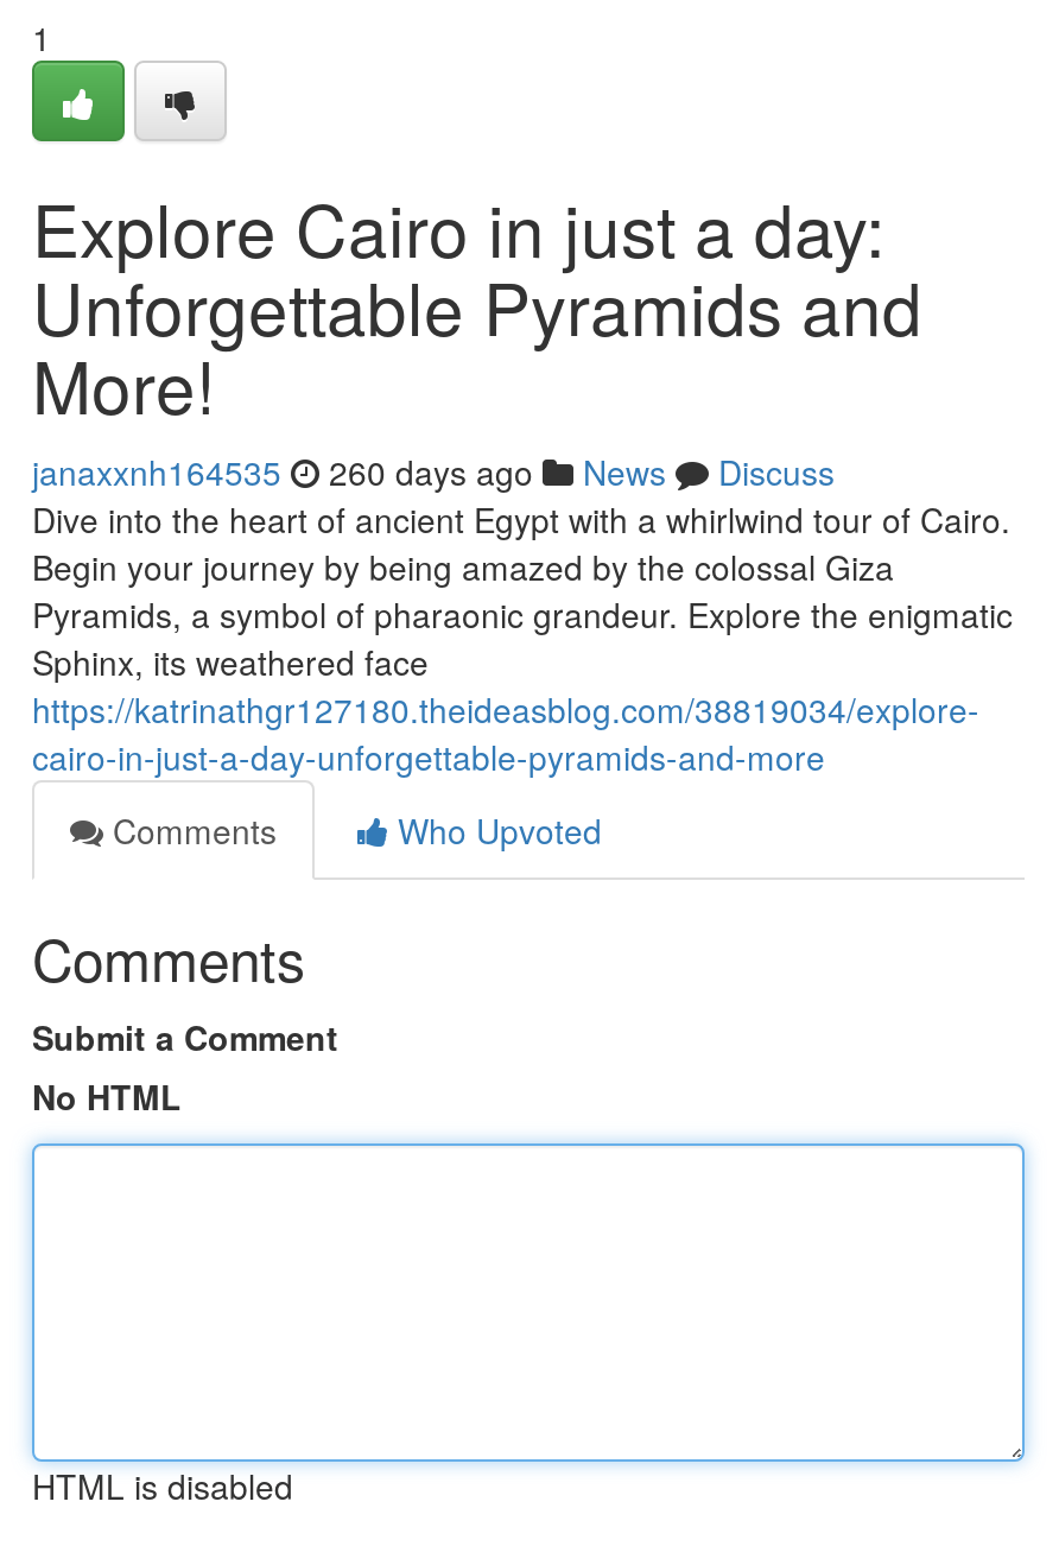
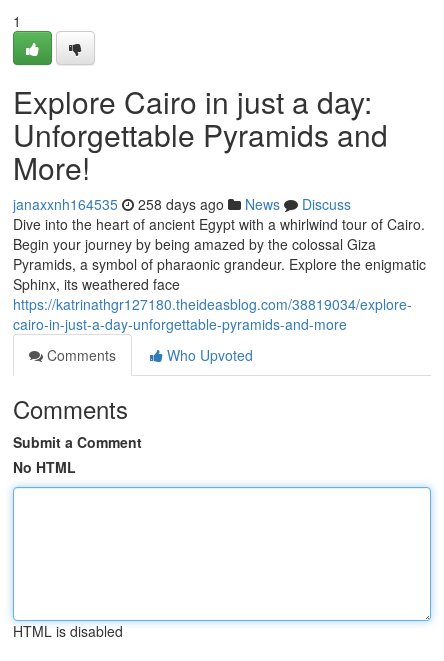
- janaxxnh164535 260 days ago News Discuss
+ janaxxnh164535 258 days ago News Discuss
